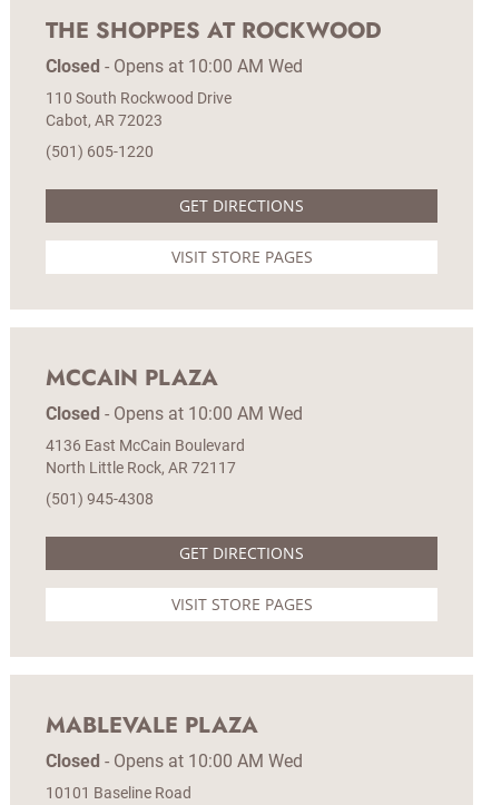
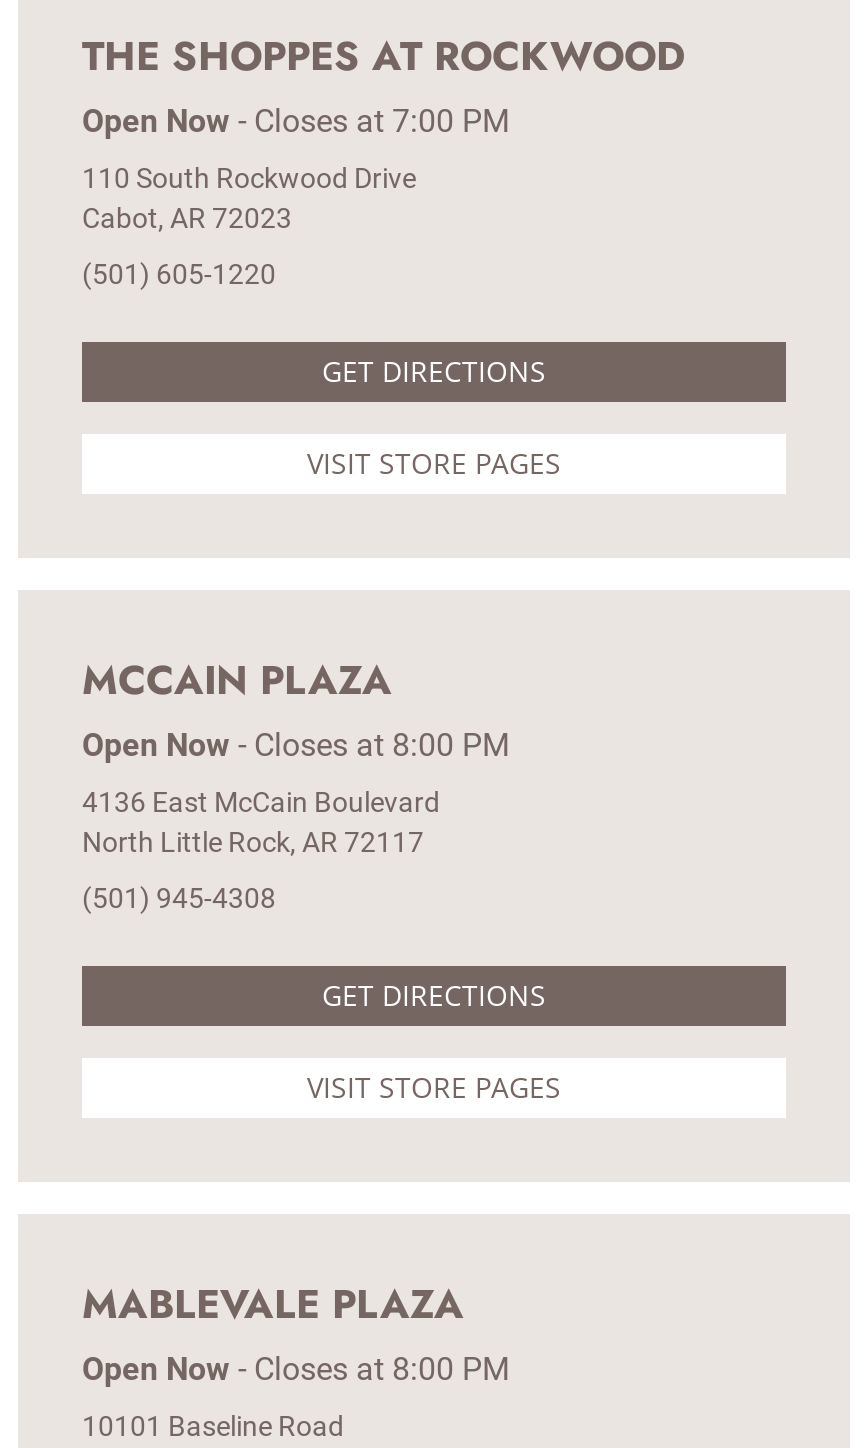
- Closed - Opens at 10:00 AM Wed
+ Open Now - Closes at 7:00 PM

- Closed - Opens at 10:00 AM Wed
+ Open Now - Closes at 8:00 PM

- Closed - Opens at 10:00 AM Wed
+ Open Now - Closes at 8:00 PM
